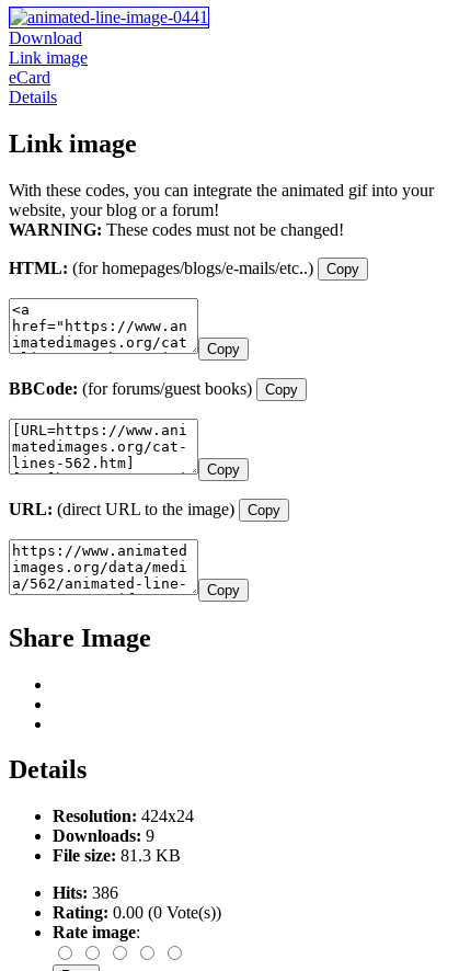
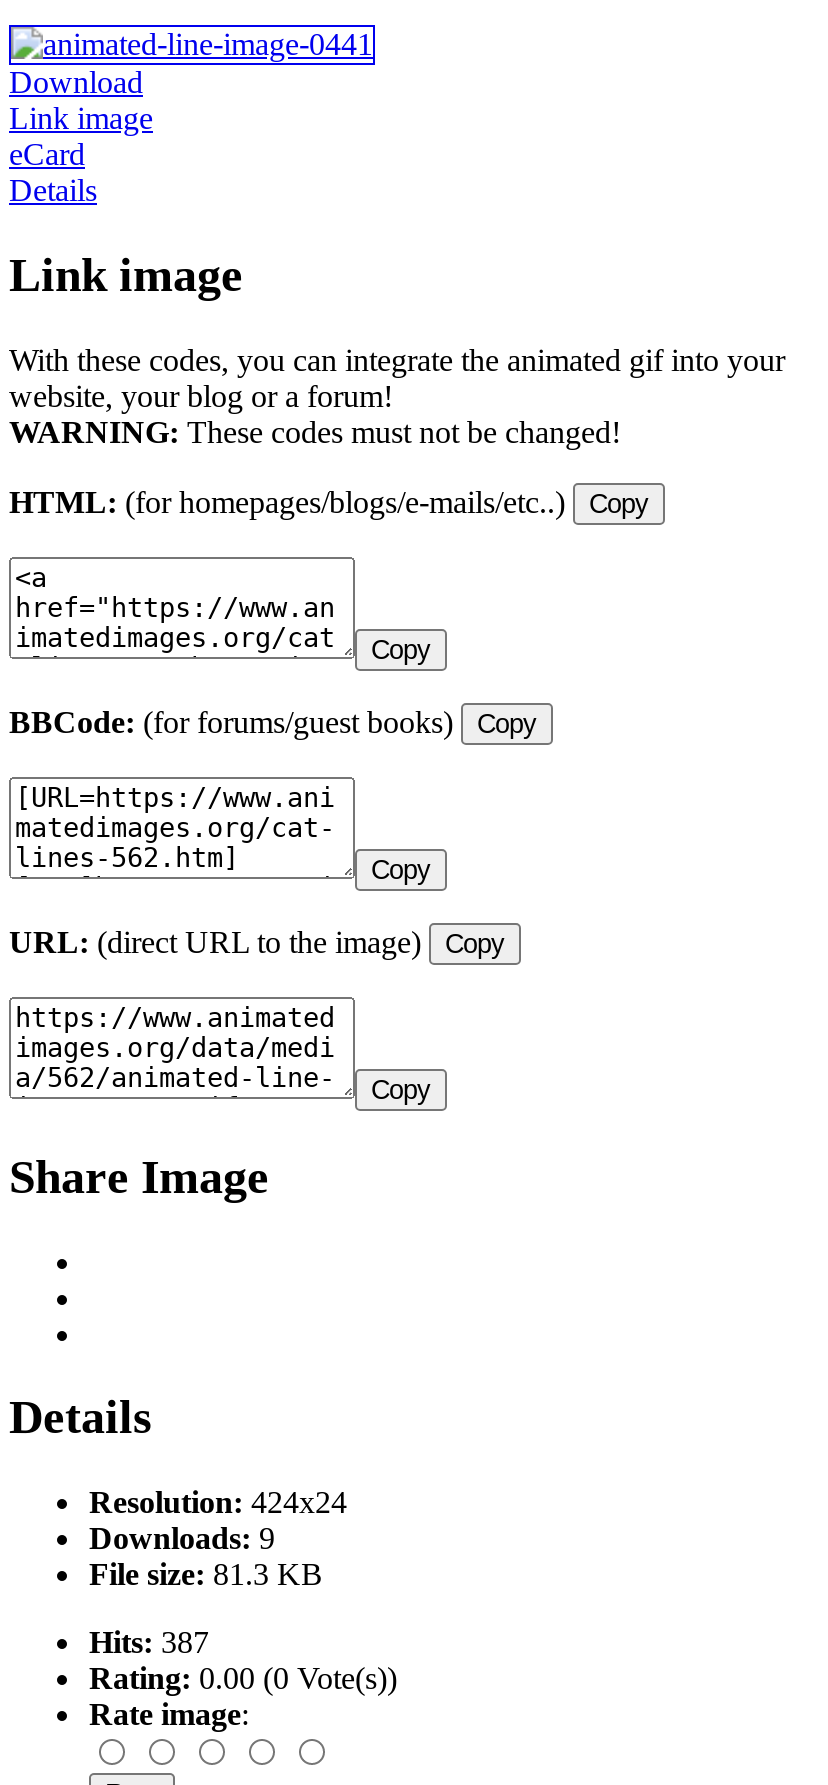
- Hits: 386
+ Hits: 387
